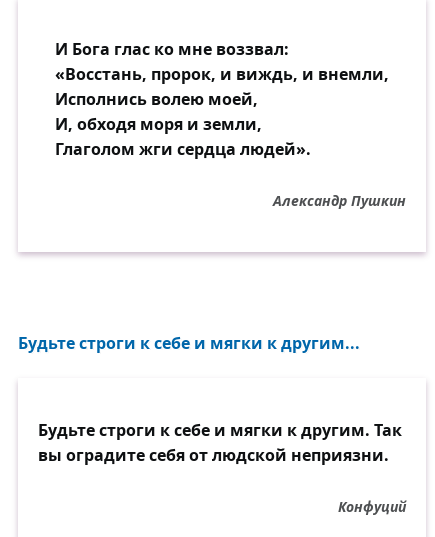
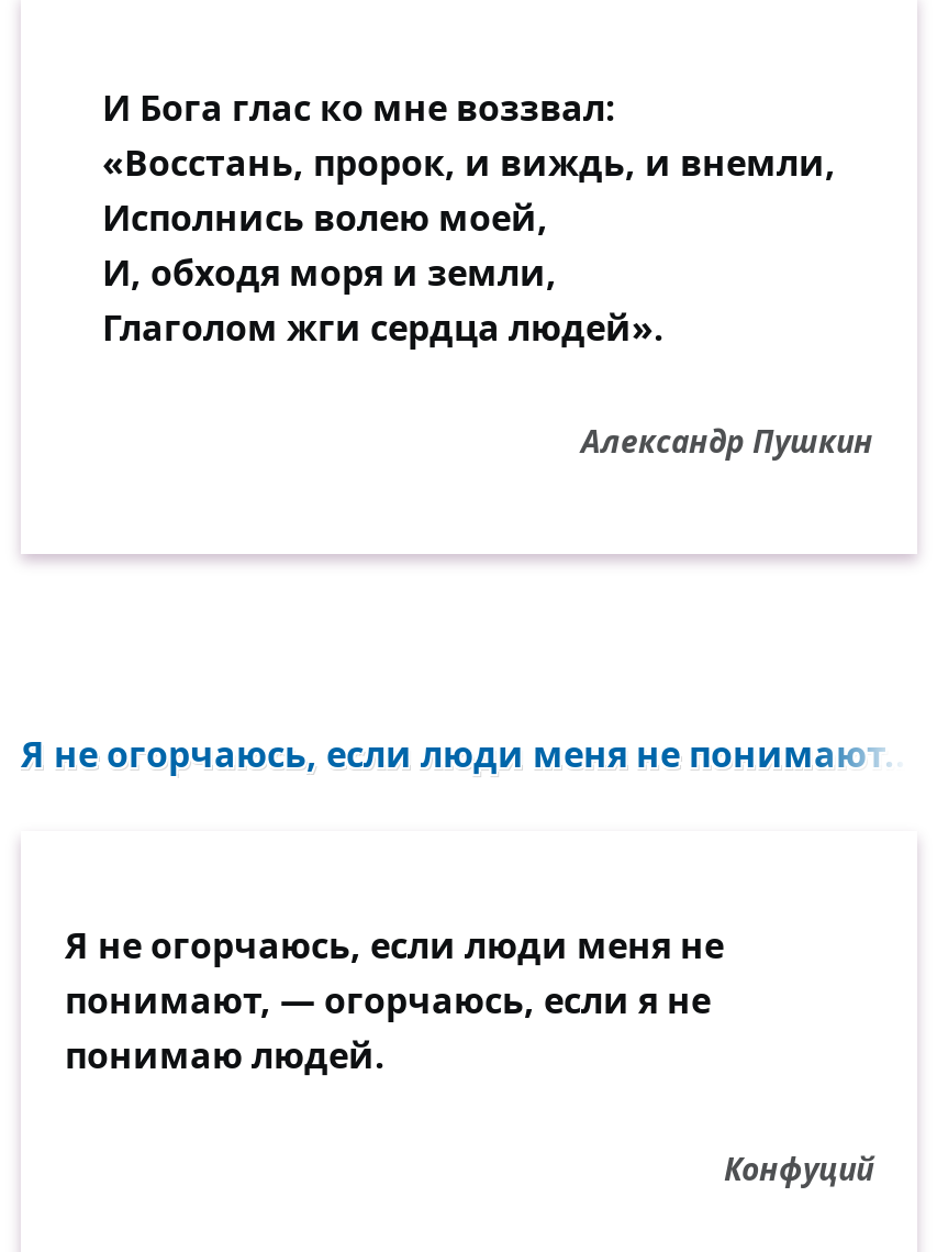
- Будьте строги к себе и мягки к другим...
+ Я не огорчаюсь, если люди меня не понимают...

- Будьте строги к себе и мягки к другим. Так
- вы оградите себя от людской неприязни.
+ Я не огорчаюсь, если люди меня не
+ понимают, — огорчаюсь, если я не
+ понимаю людей.
